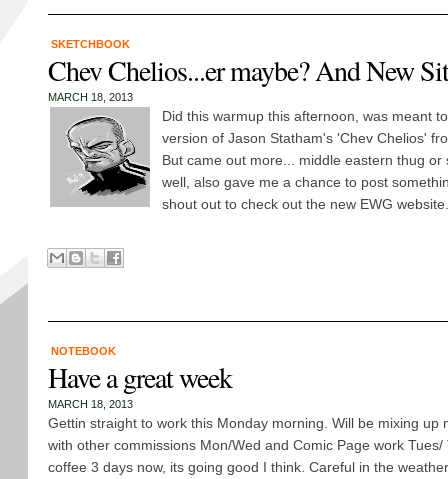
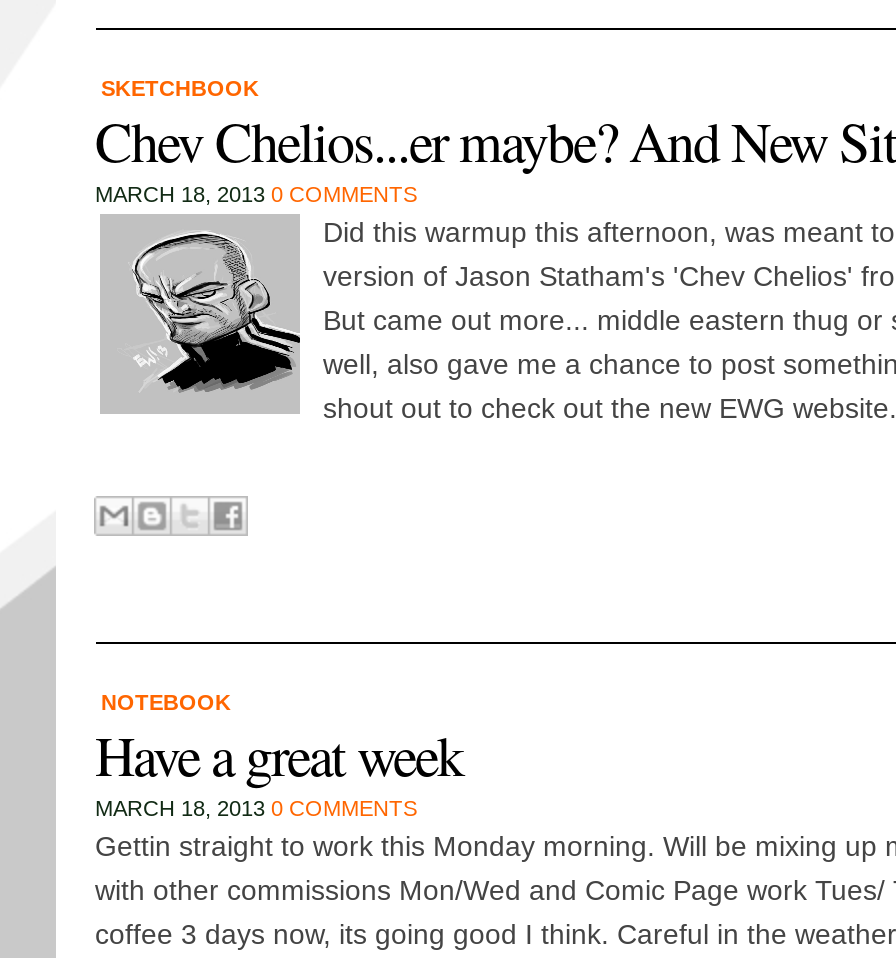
- MARCH 18, 2013
+ MARCH 18, 2013 0 COMMENTS

- MARCH 18, 2013
+ MARCH 18, 2013 0 COMMENTS
